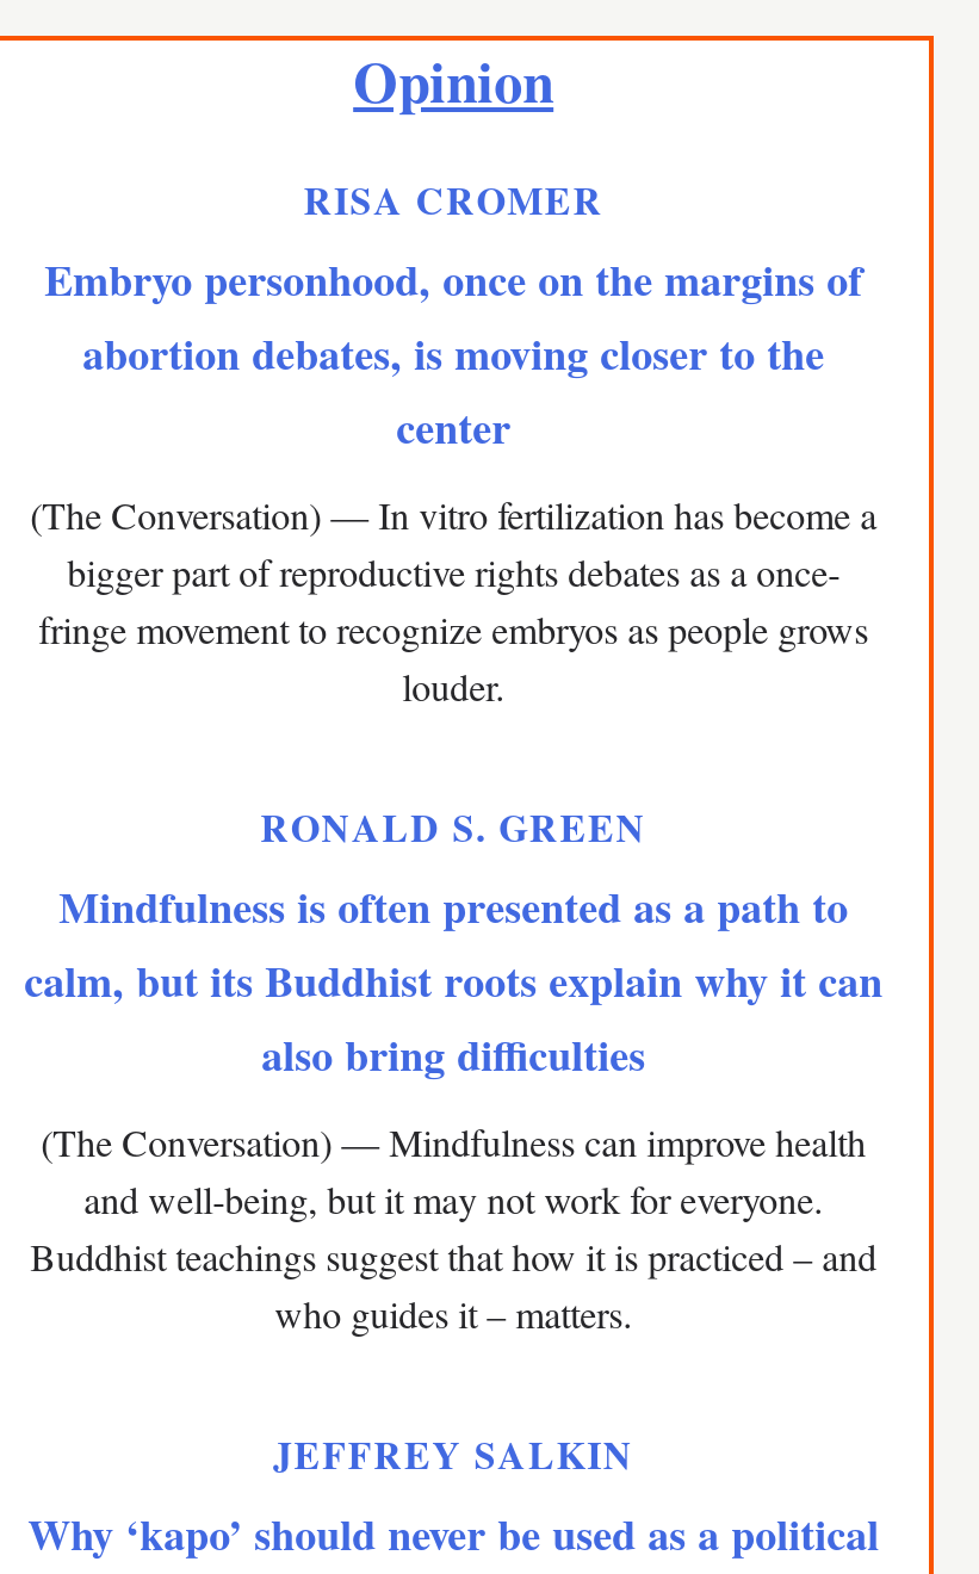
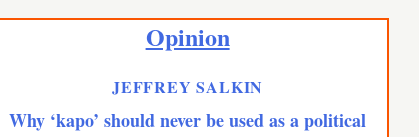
- RISA CROMER
- Embryo personhood, once on the margins of
- abortion debates, is moving closer to the
- center
- (The Conversation) — In vitro fertilization has become a
- bigger part of reproductive rights debates as a once-
- fringe movement to recognize embryos as people grows
- louder.
- RONALD S. GREEN
- Mindfulness is often presented as a path to
- calm, but its Buddhist roots explain why it can
- also bring difficulties
- (The Conversation) — Mindfulness can improve health
- and well-being, but it may not work for everyone.
- Buddhist teachings suggest that how it is practiced – and
- who guides it – matters.
